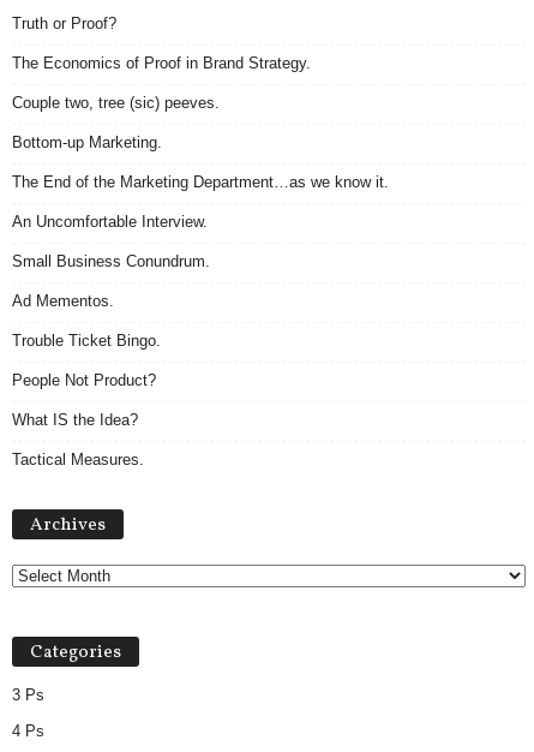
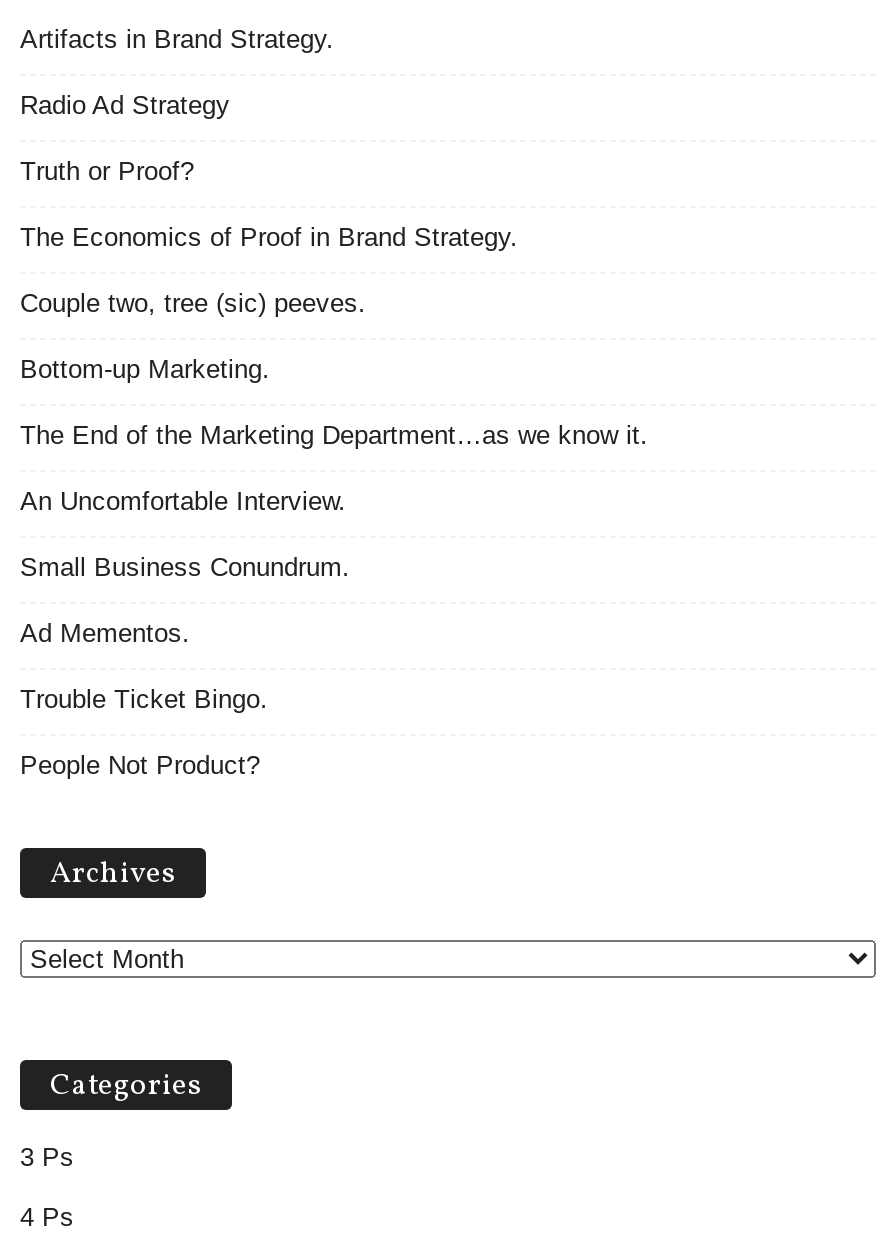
moved down: Truth or Proof? | The Economics of Proof in Brand Strategy. | Couple two, tree (sic) peeves. | ... | Trouble Ticket Bingo. | People Not Product?

+ Artifacts in Brand Strategy.
+ Radio Ad Strategy

- What IS the Idea?
- Tactical Measures.
